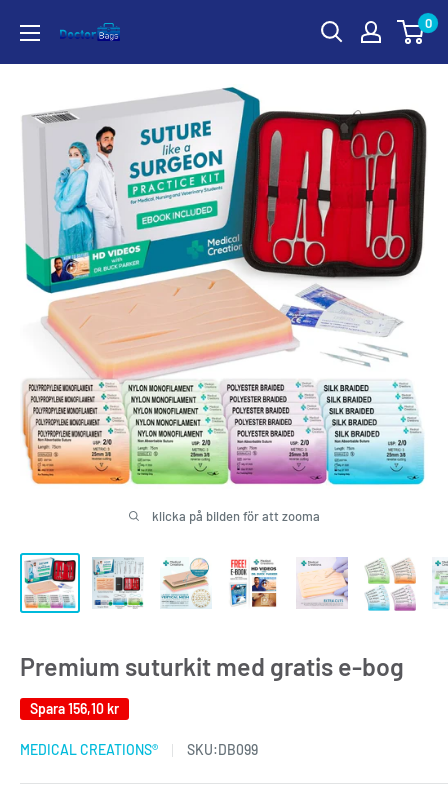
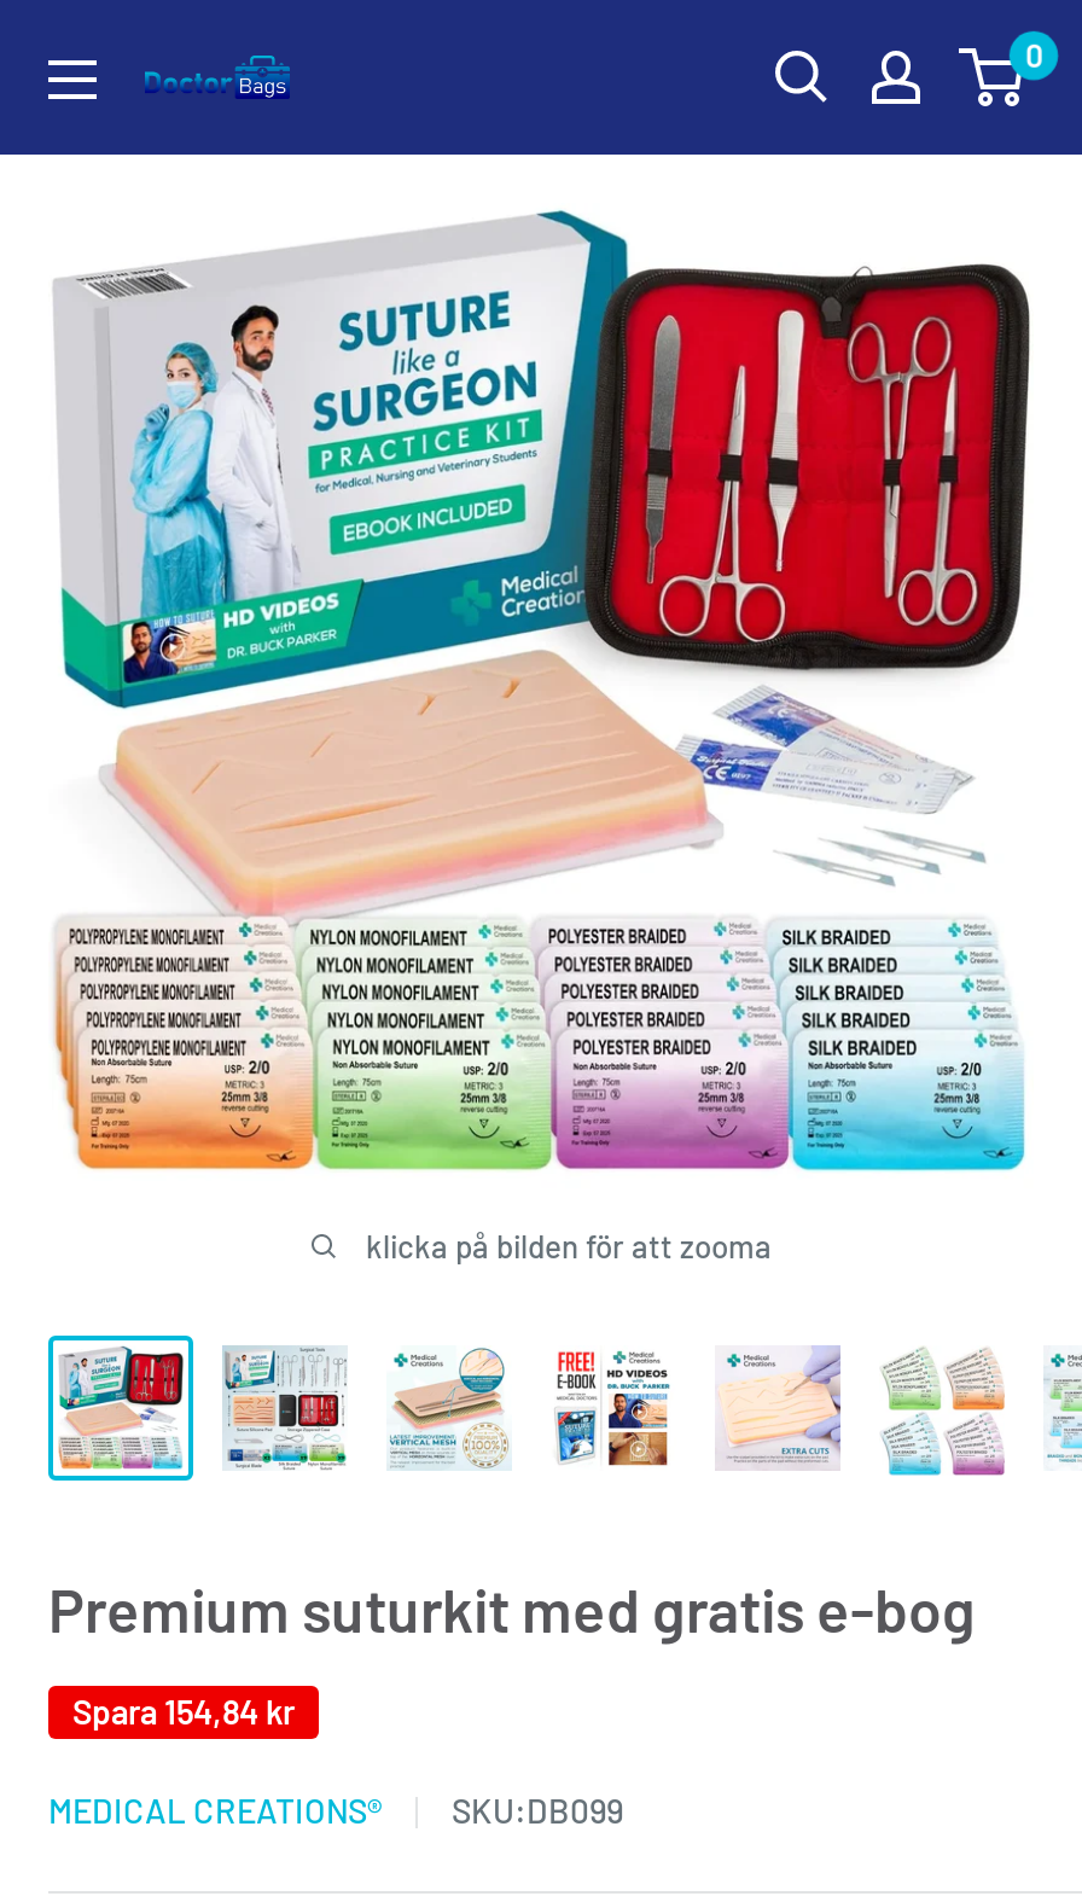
- Spara 156,10 kr
+ Spara 154,84 kr
